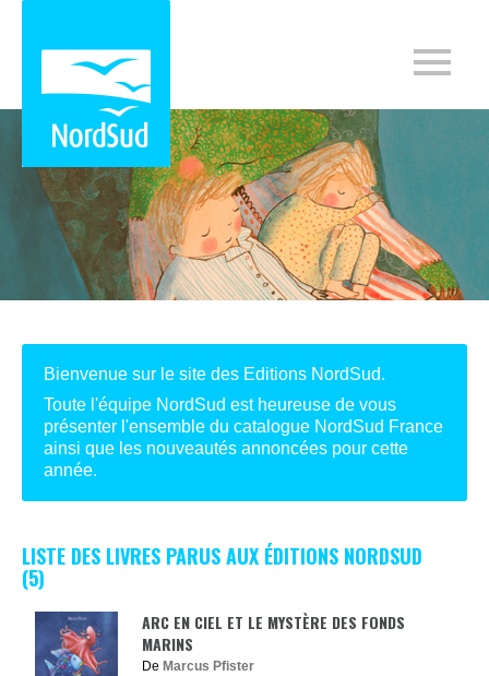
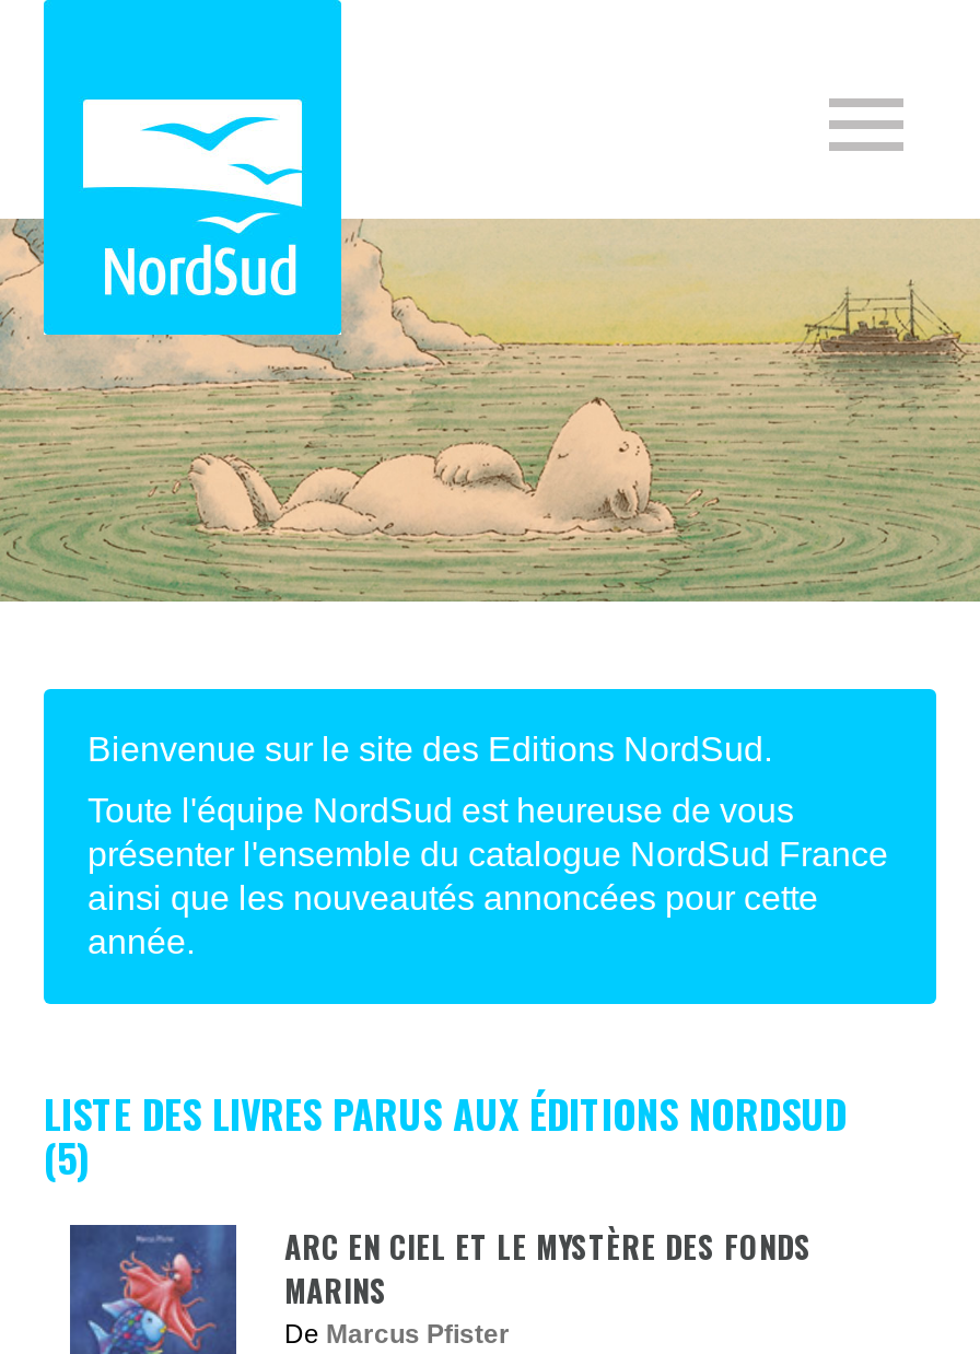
- [image]
+ [image]
